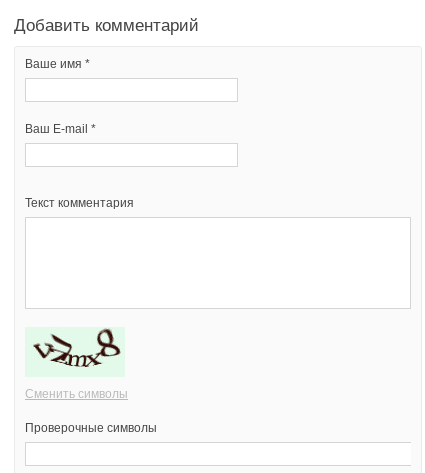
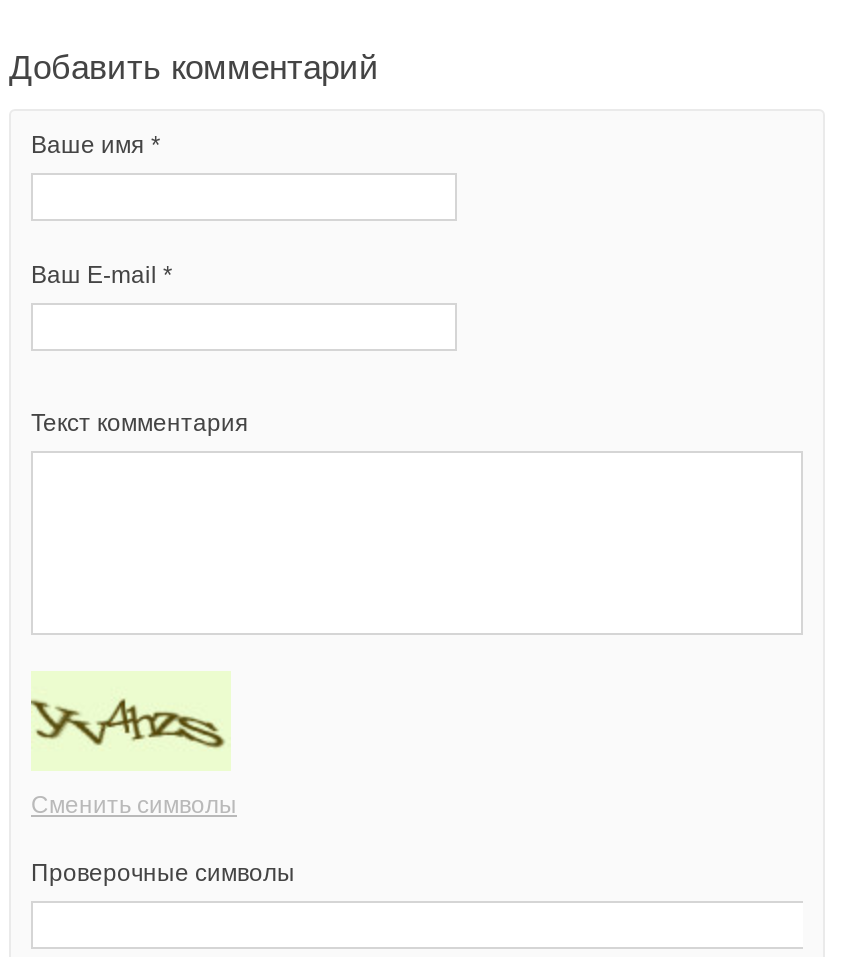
- [image]
+ [image]
